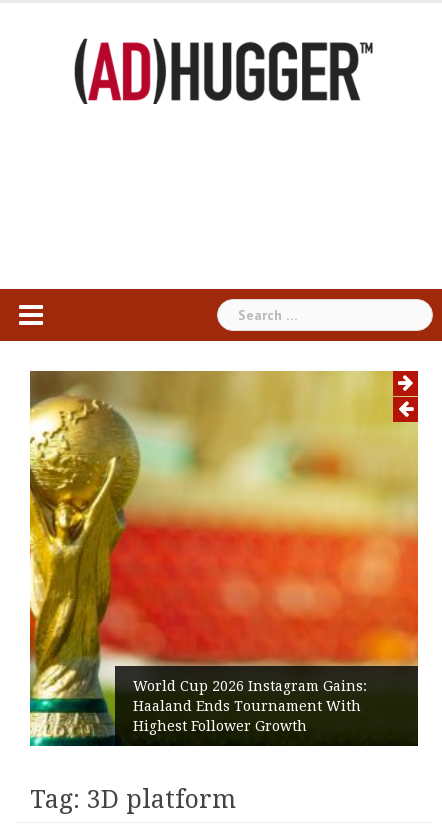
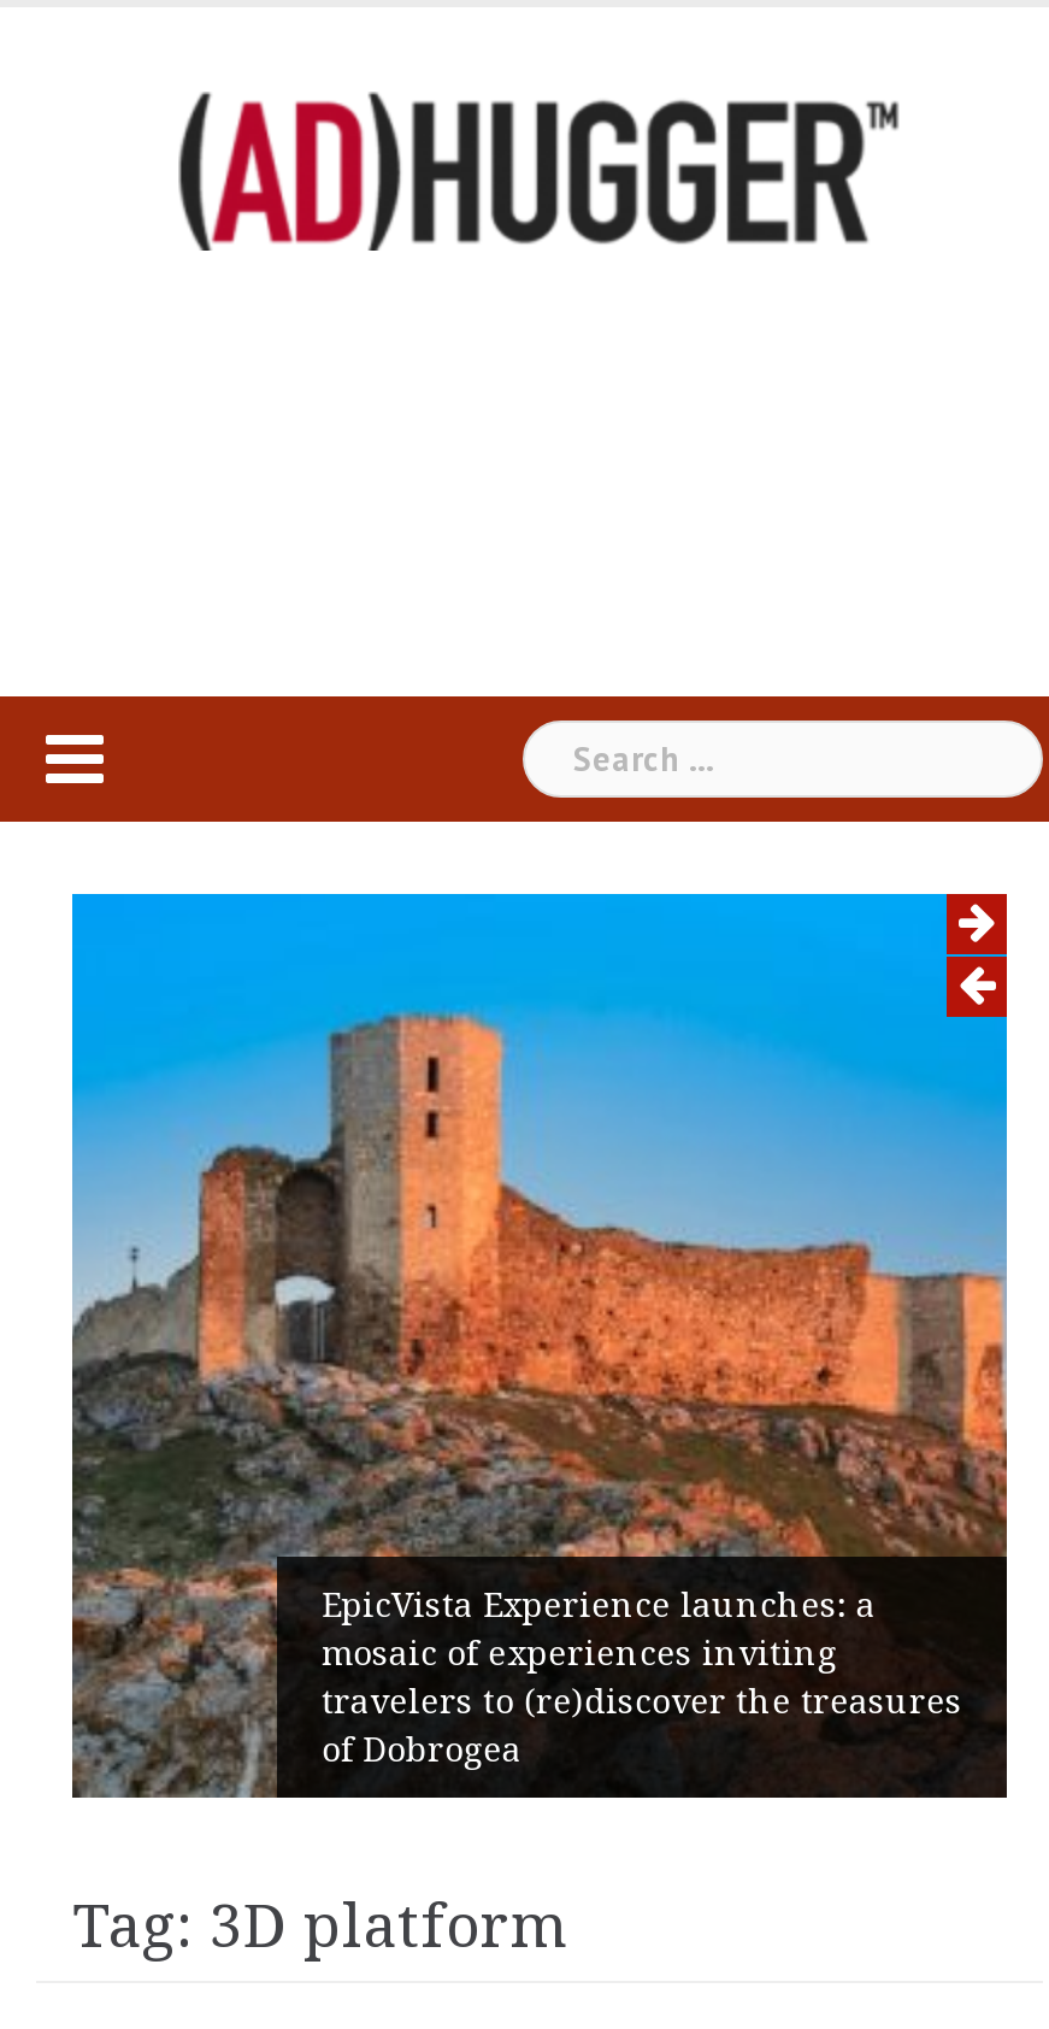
- [image]
- World Cup 2026 Instagram Gains:
- Haaland Ends Tournament With
- Highest Follower Growth
+ [image]
+ EpicVista Experience launches: a
+ mosaic of experiences inviting
+ travelers to (re)discover the treasures
+ of Dobrogea
